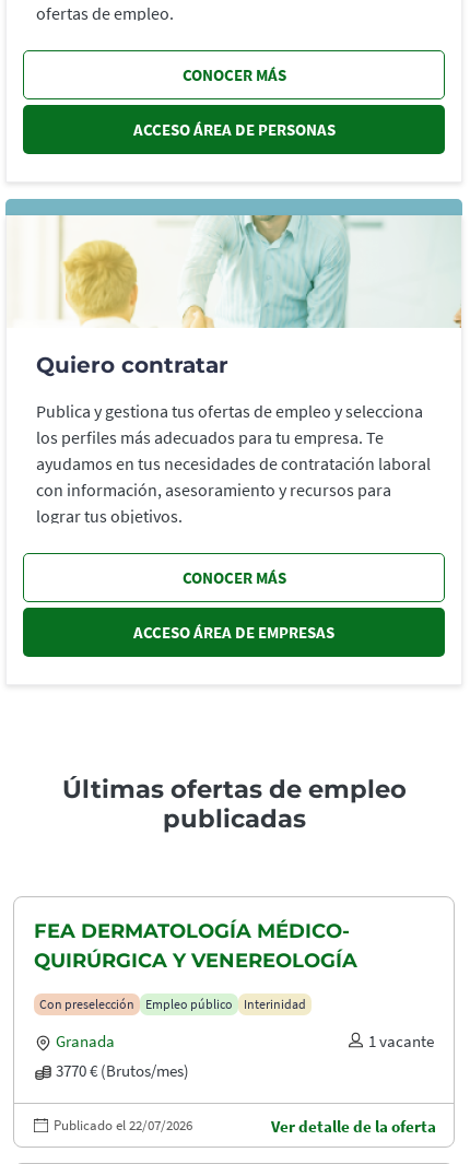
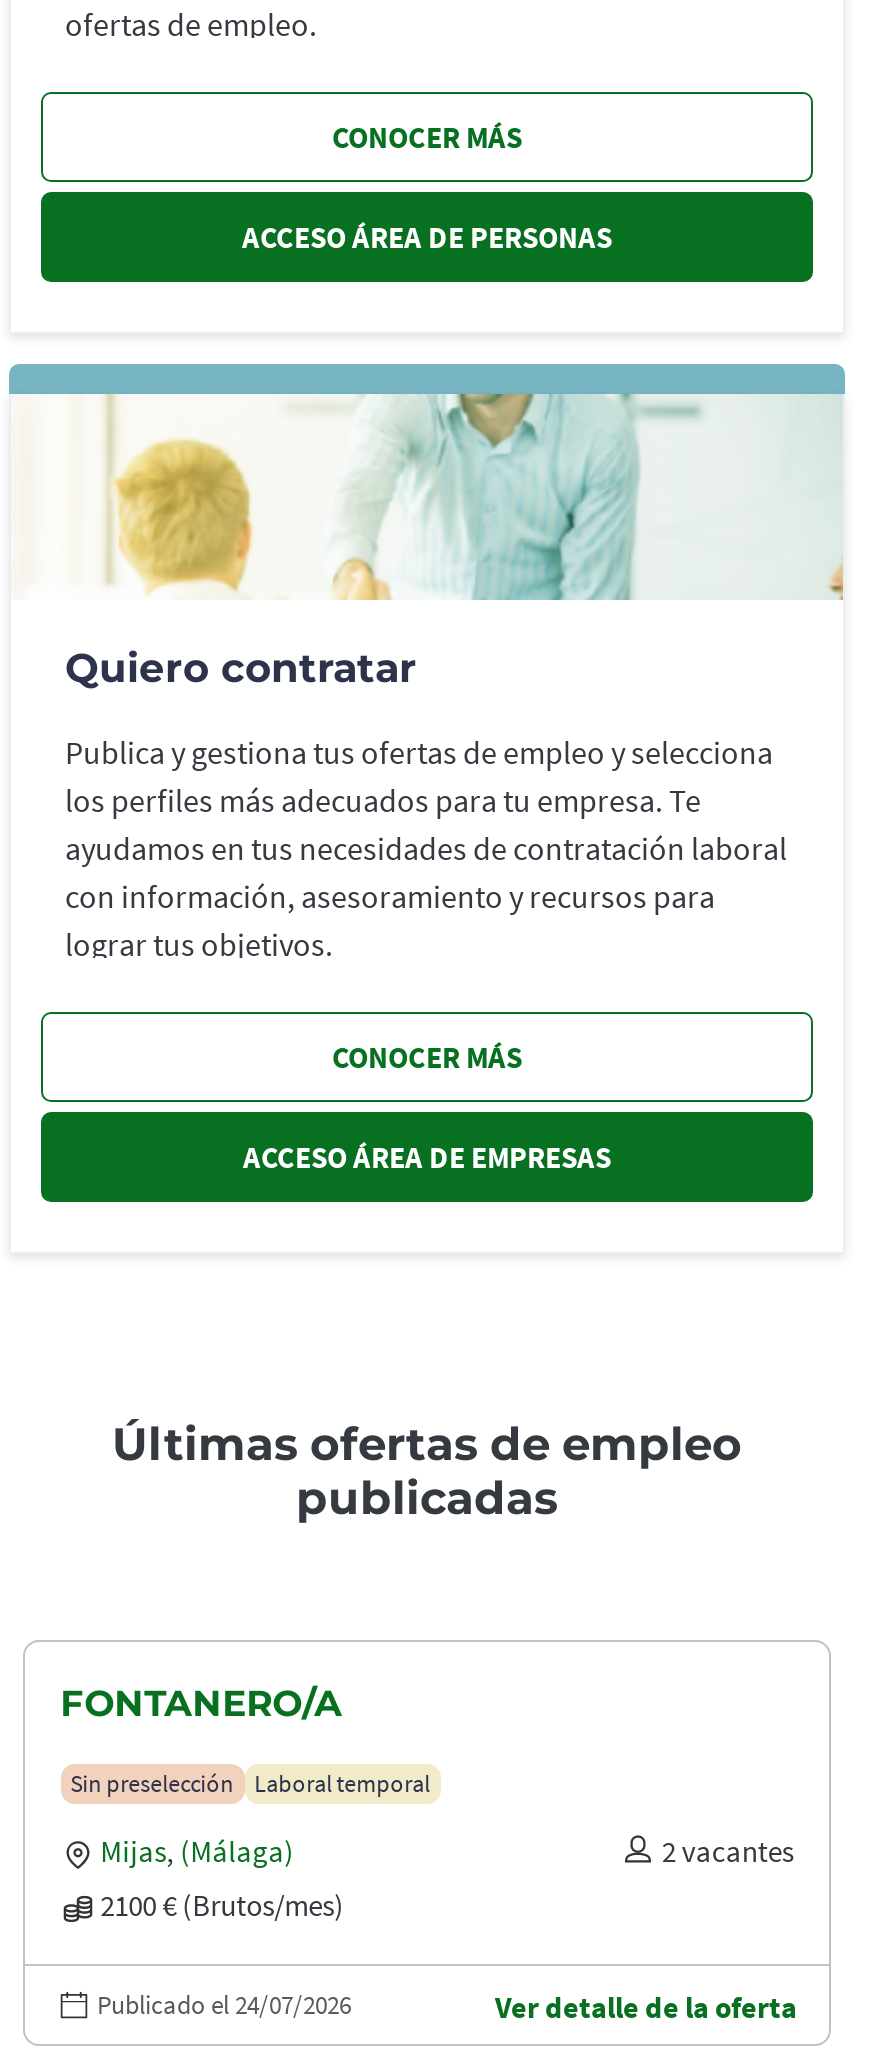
- FEA DERMATOLOGÍA MÉDICO-
- QUIRÚRGICA Y VENEREOLOGÍA
+ FONTANERO/A

- Con preselección
- Empleo público
- Interinidad
+ Sin preselección
+ Laboral temporal

- Granada
- 1 vacante
- 3770 € (Brutos/mes)
+ Mijas, (Málaga)
+ 2 vacantes
+ 2100 € (Brutos/mes)

- Publicado el 22/07/2026
+ Publicado el 24/07/2026
